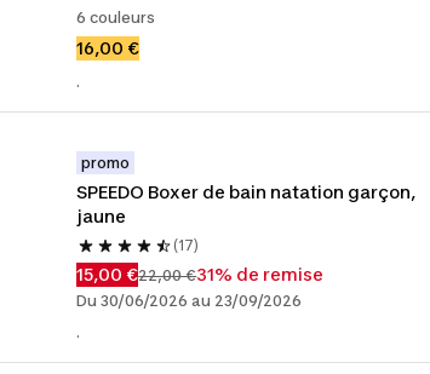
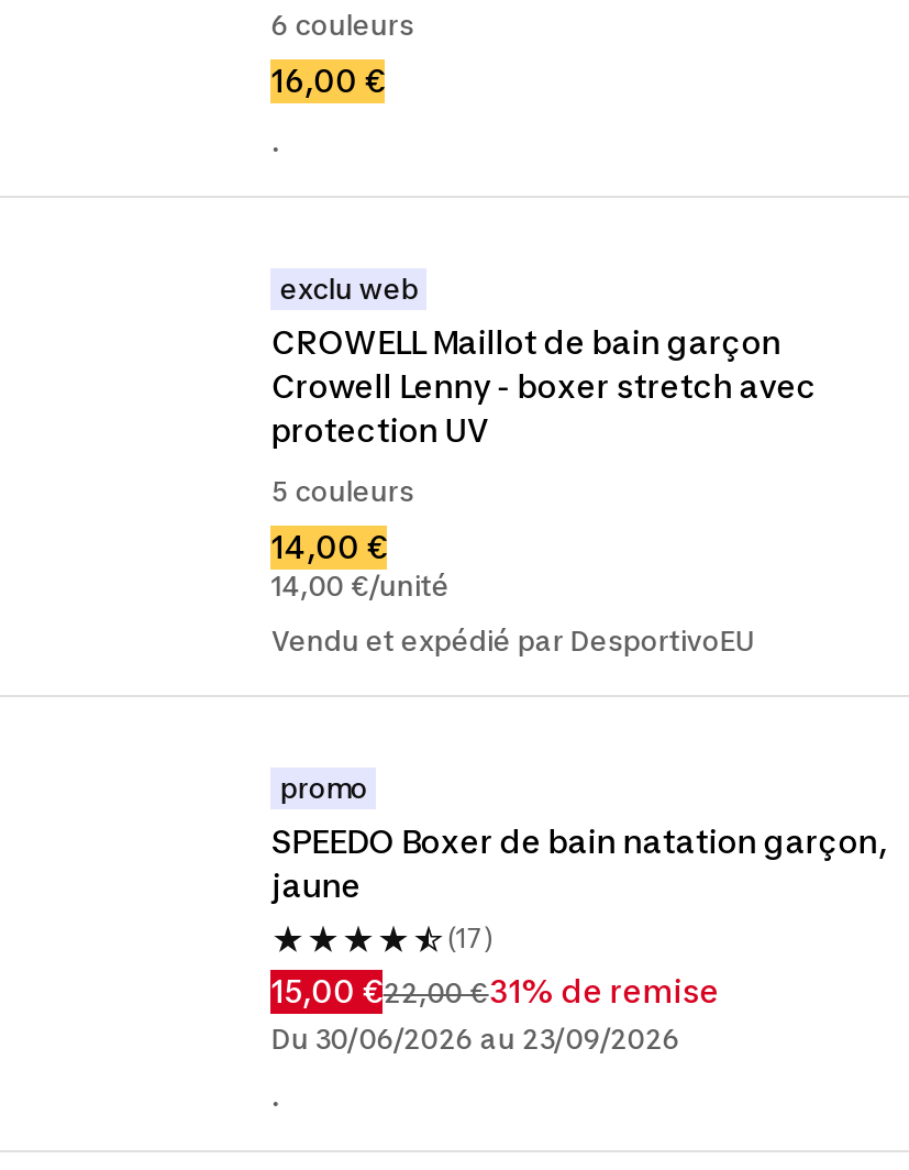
+ exclu web
+ CROWELL Maillot de bain garçon
+ Crowell Lenny - boxer stretch avec
+ protection UV
+ 5 couleurs
+ 14,00 €
+ 14,00 €/unité
+ Vendu et expédié par DesportivoEU
